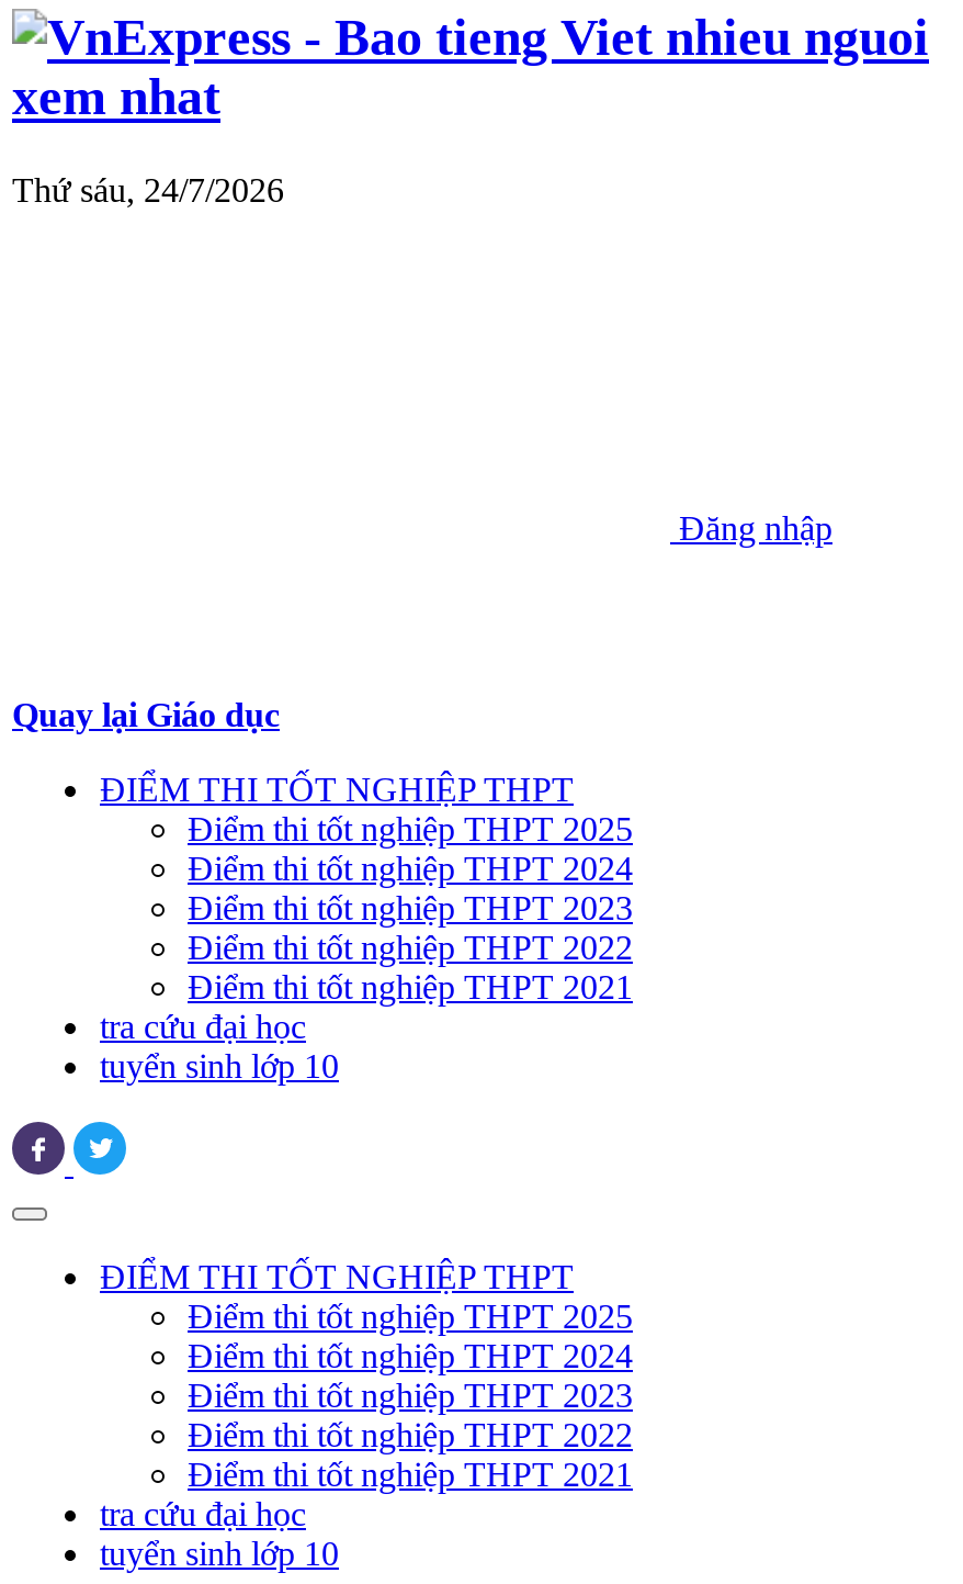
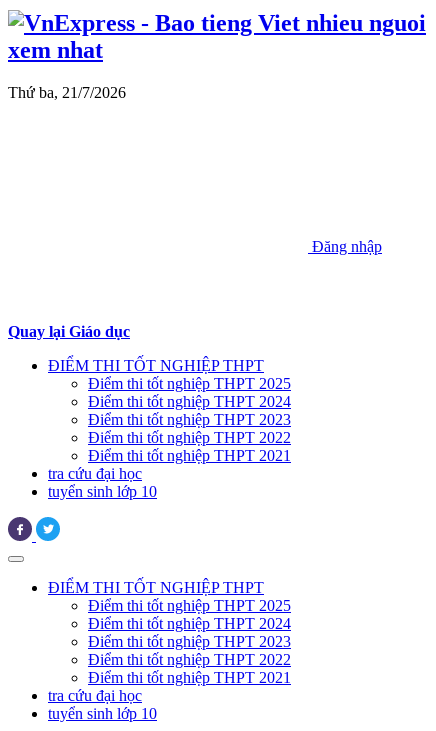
- Thứ sáu, 24/7/2026
+ Thứ ba, 21/7/2026
